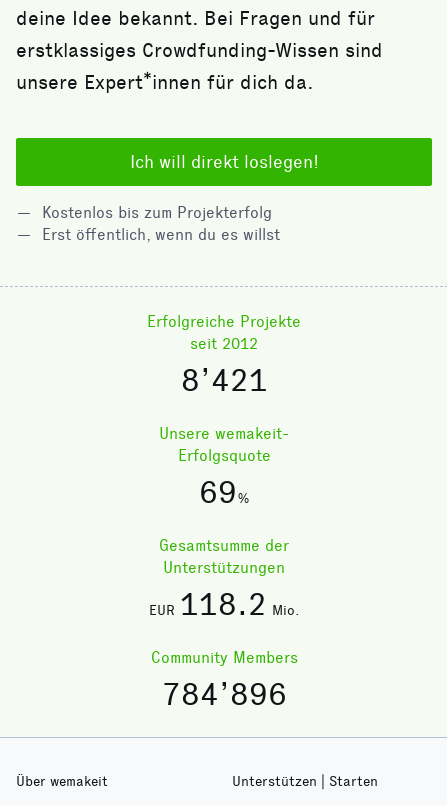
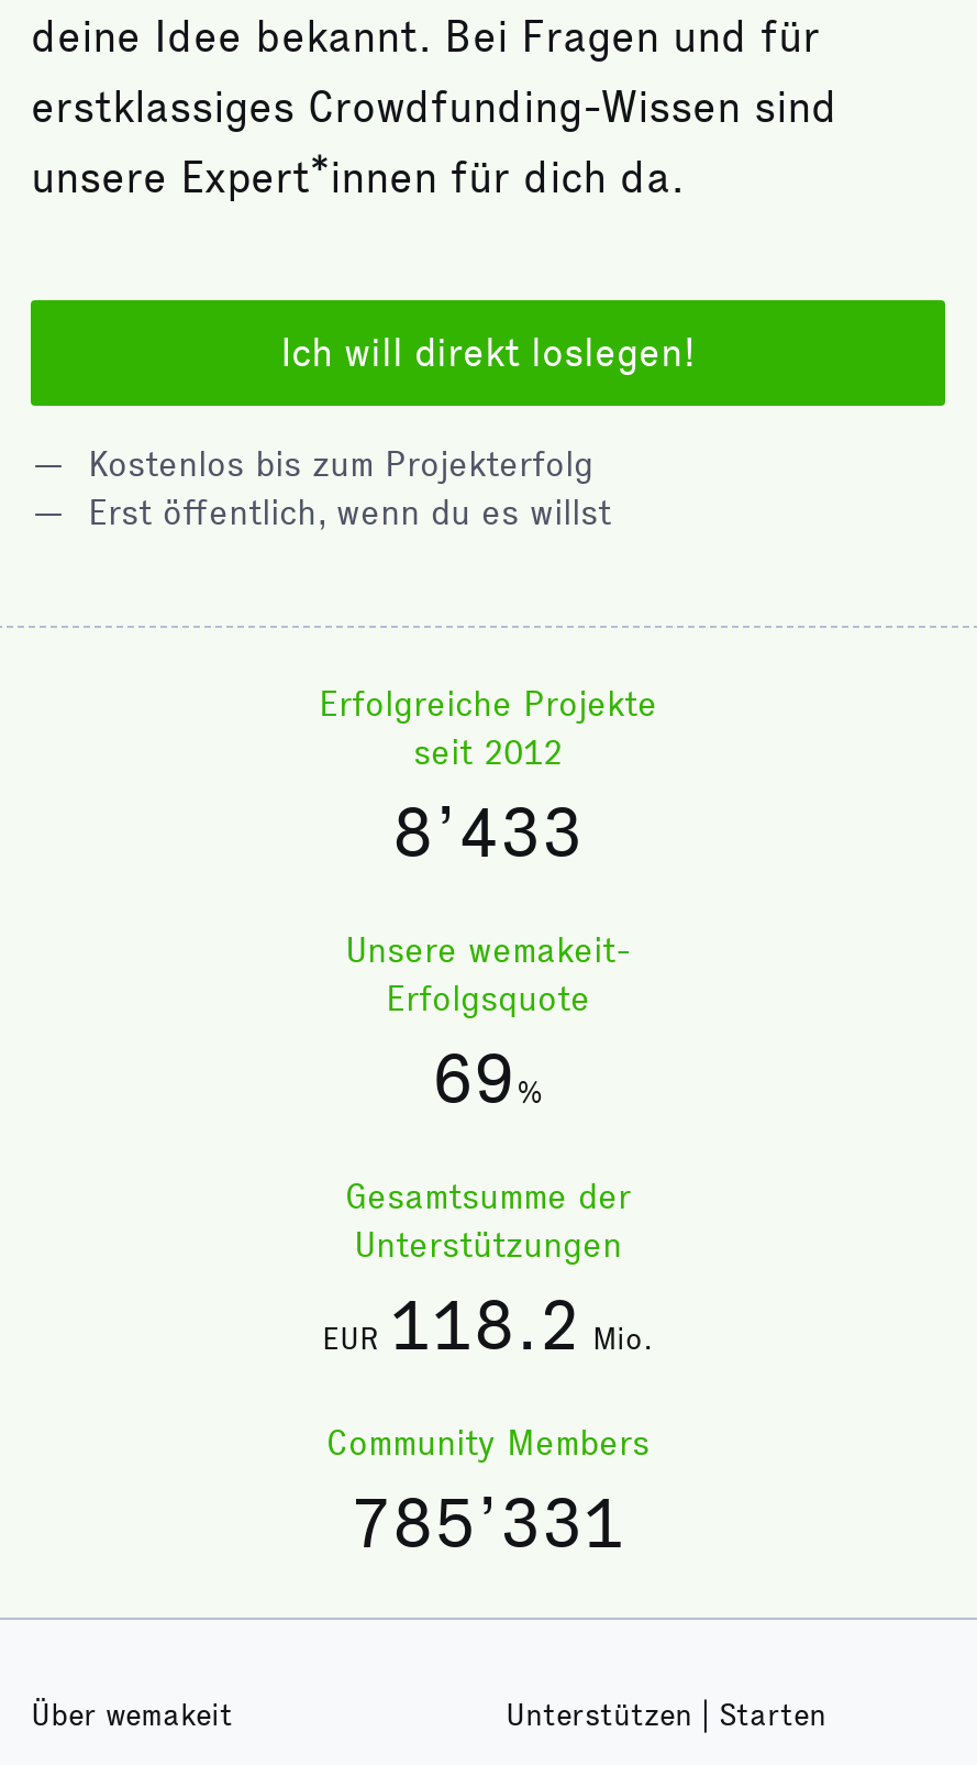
- 8’421
+ 8’433

- 784’896
+ 785’331
